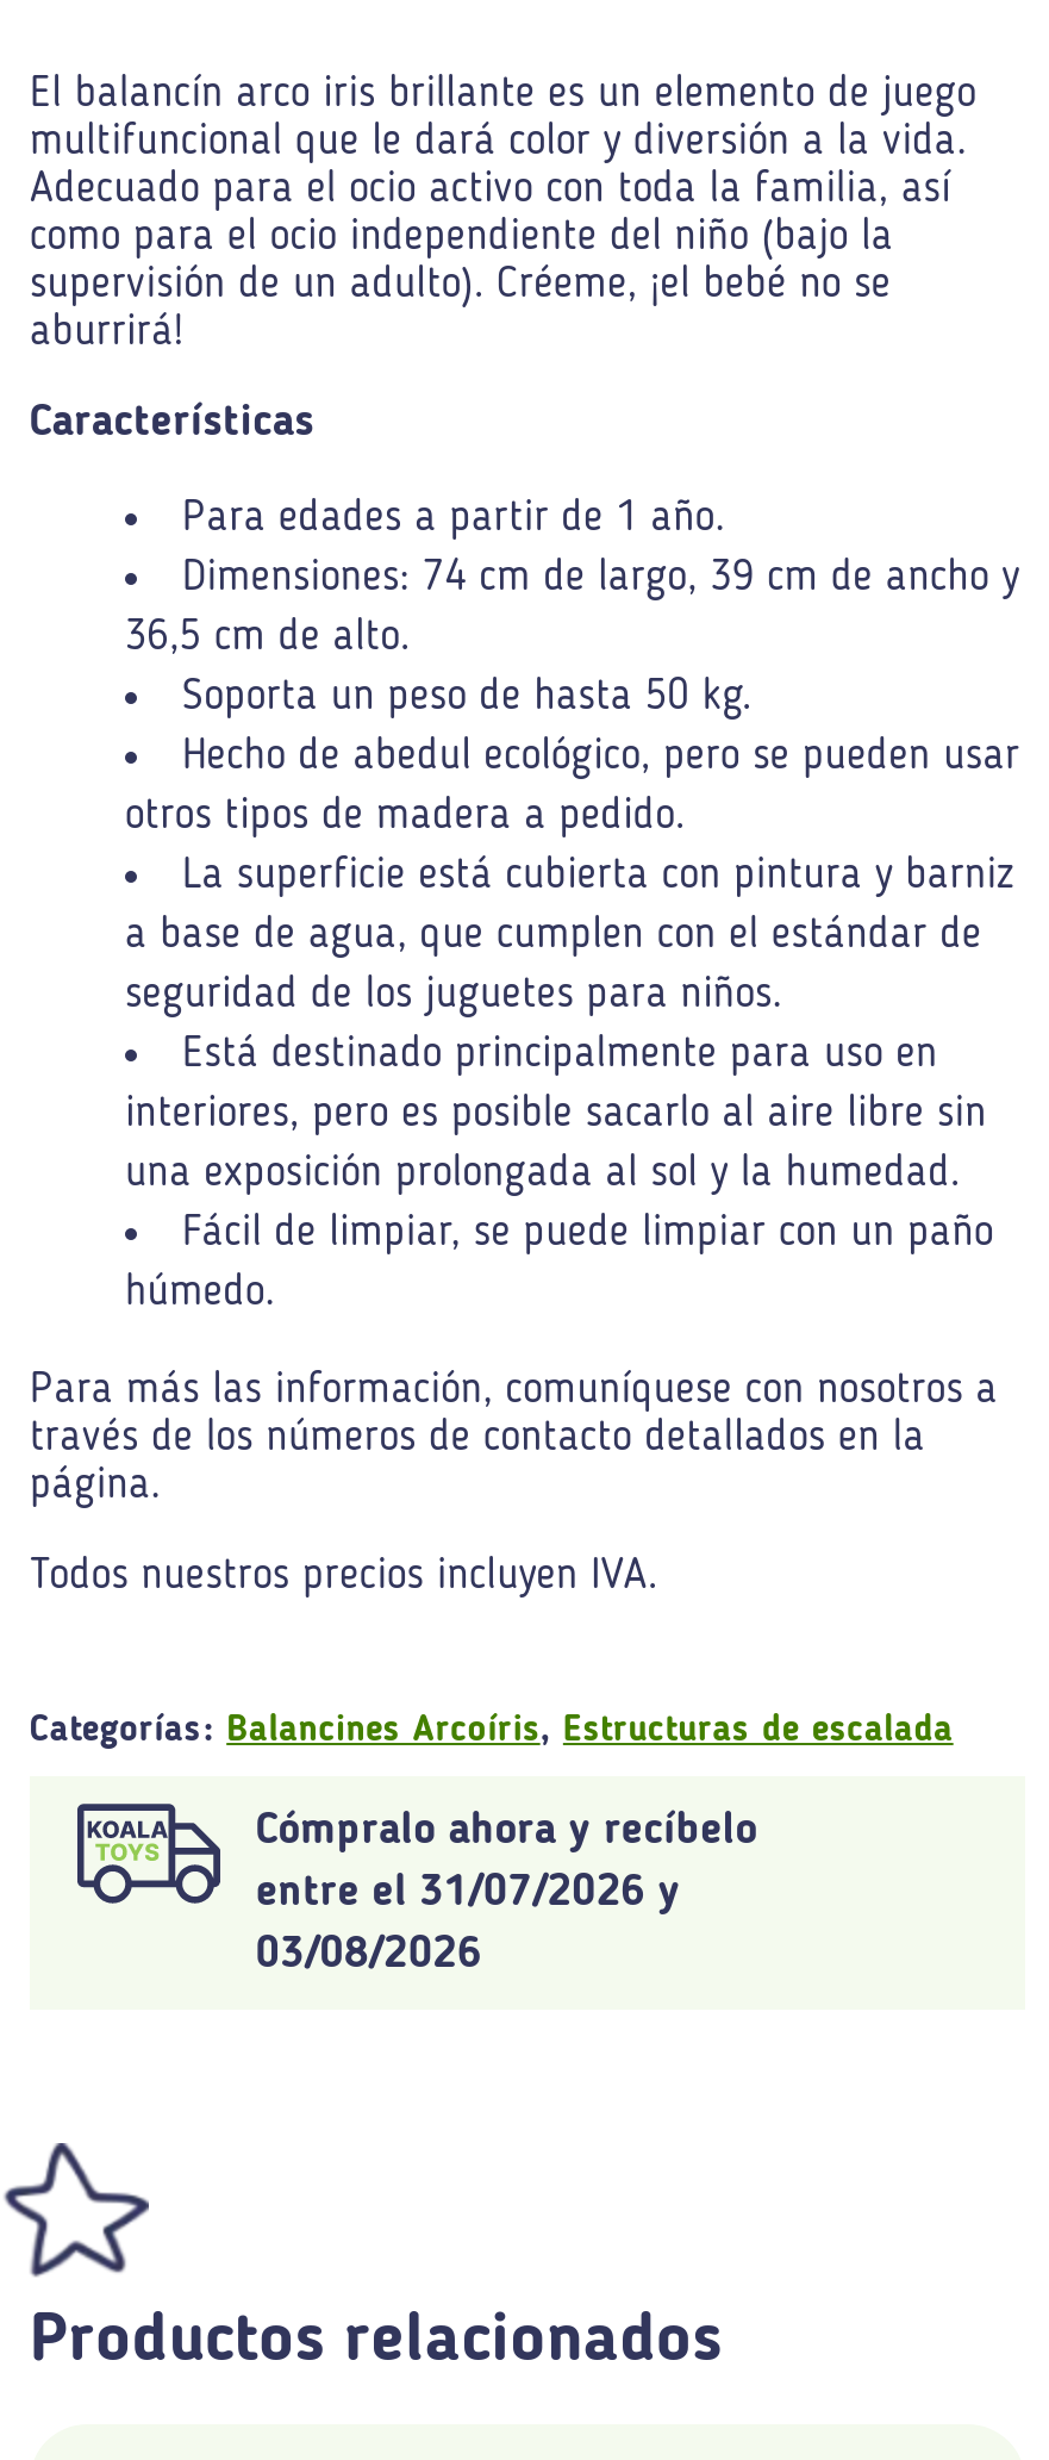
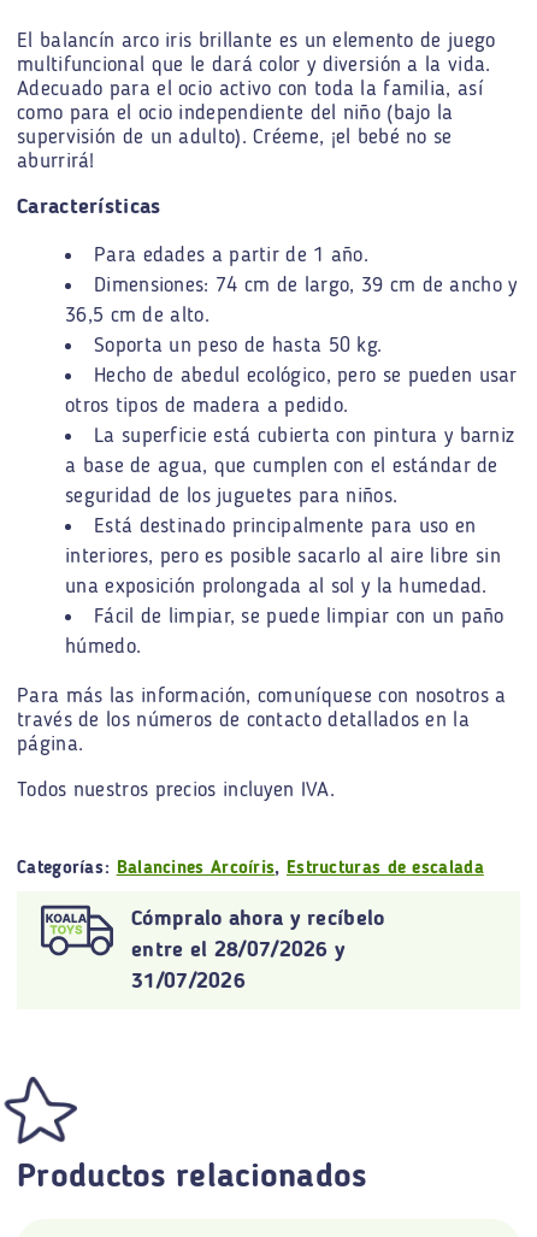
- entre el 31/07/2026 y
+ entre el 28/07/2026 y

- 03/08/2026
+ 31/07/2026
